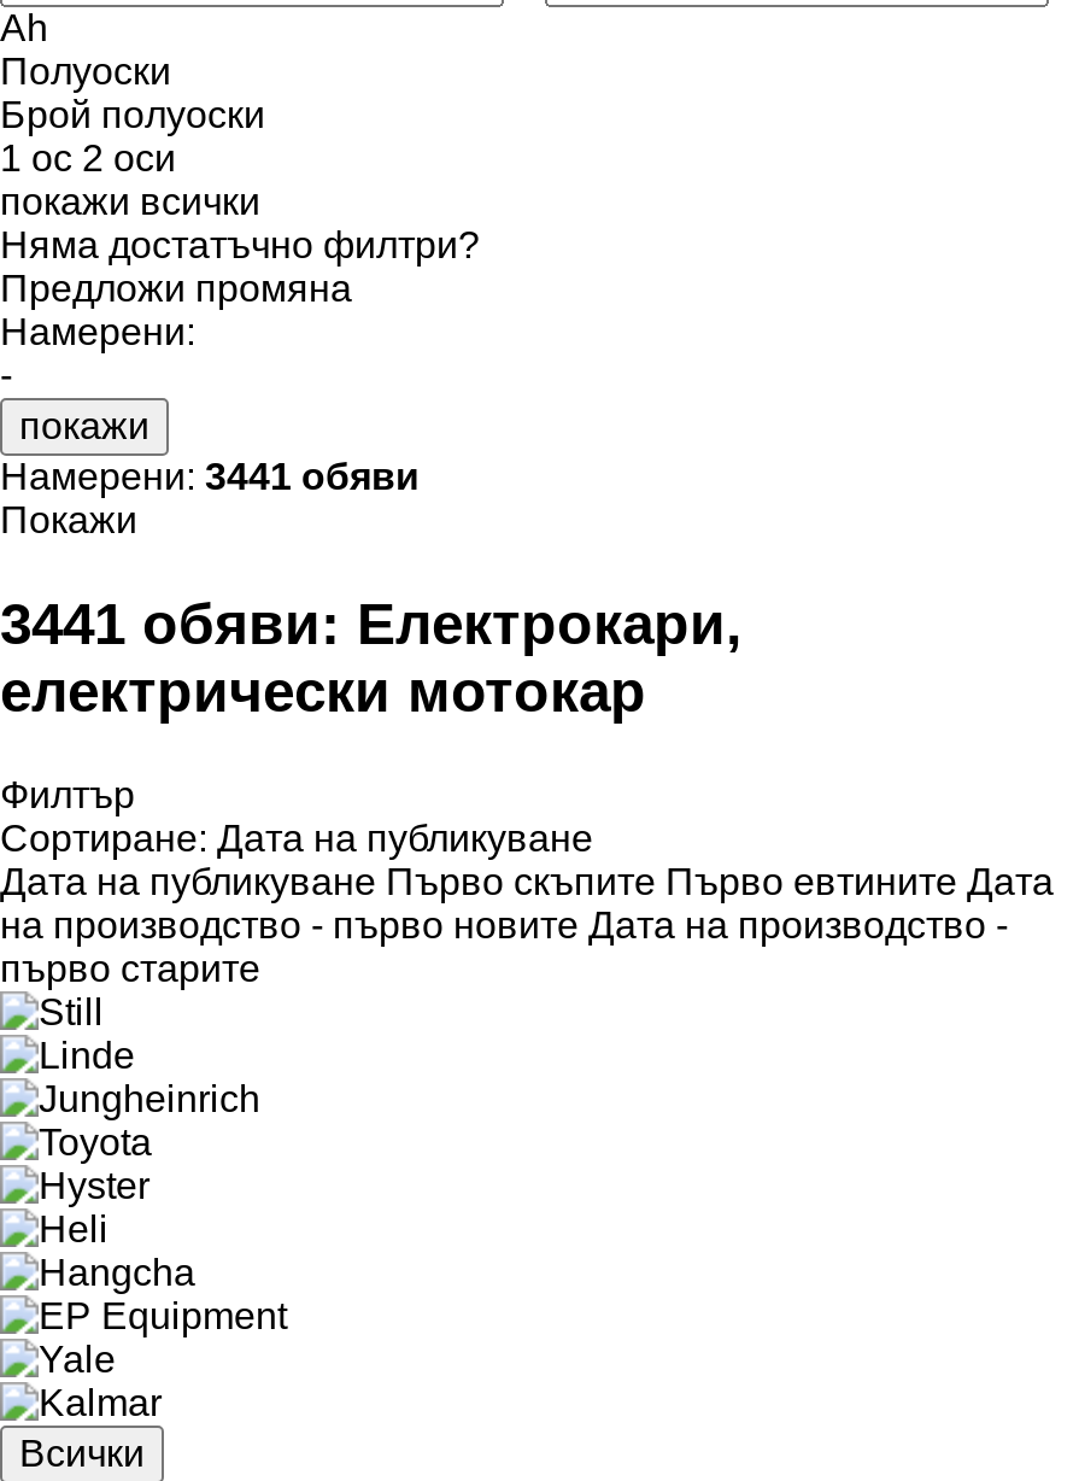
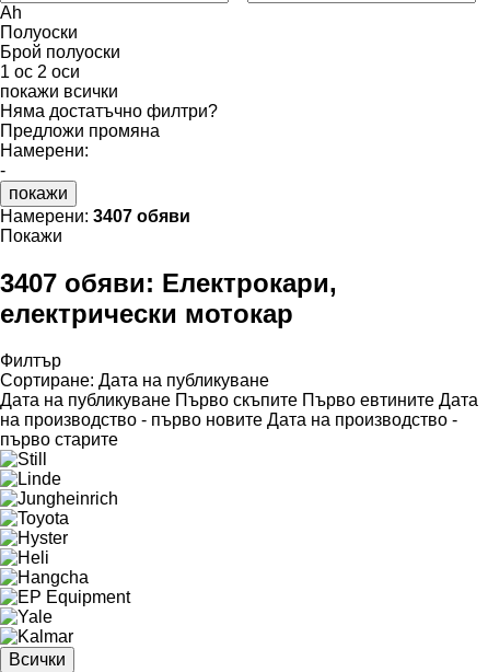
- Намерени: 3441 обяви
+ Намерени: 3407 обяви

- 3441 обяви: Електрокари,
+ 3407 обяви: Електрокари,
